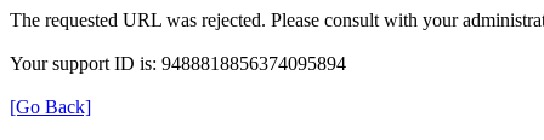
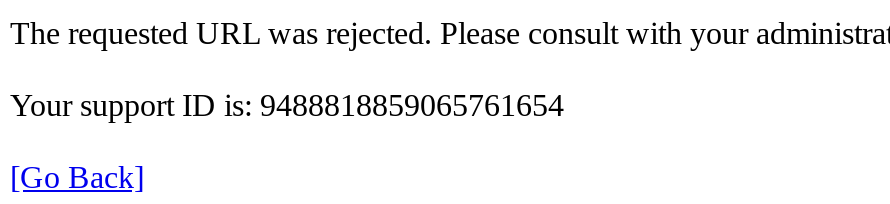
- Your support ID is: 9488818856374095894
+ Your support ID is: 9488818859065761654
